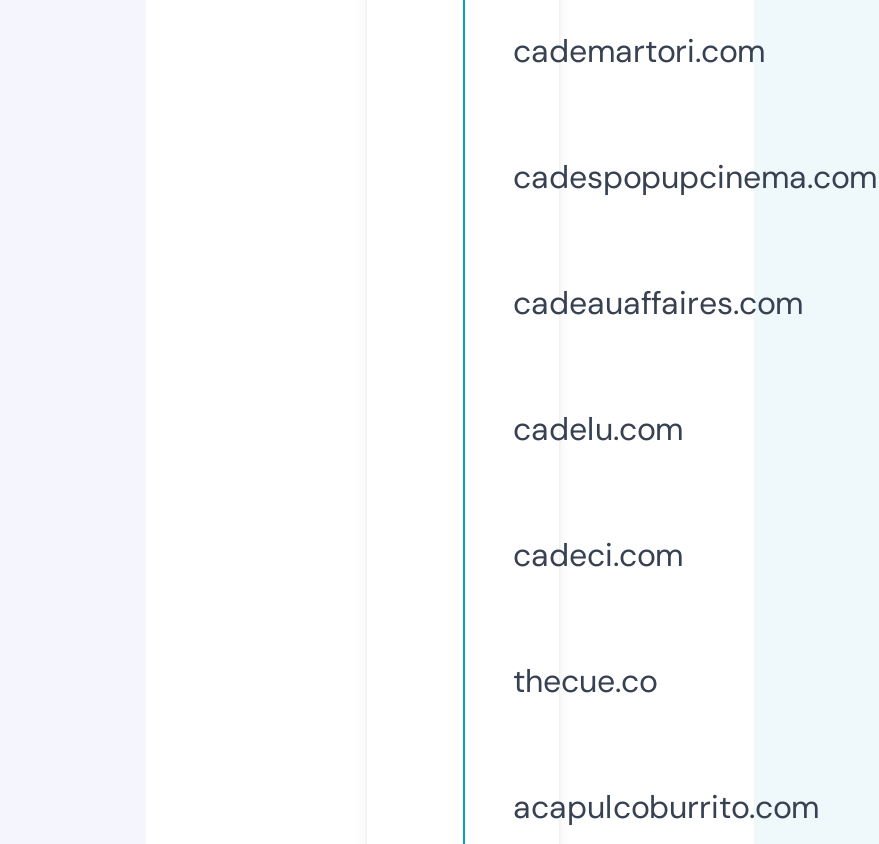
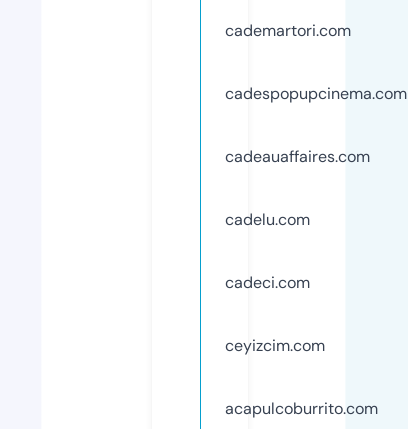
- thecue.co
+ ceyizcim.com
